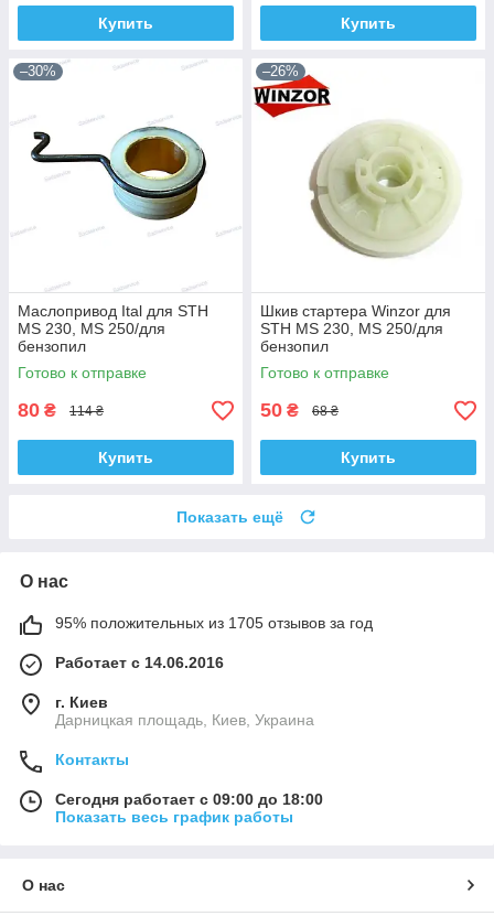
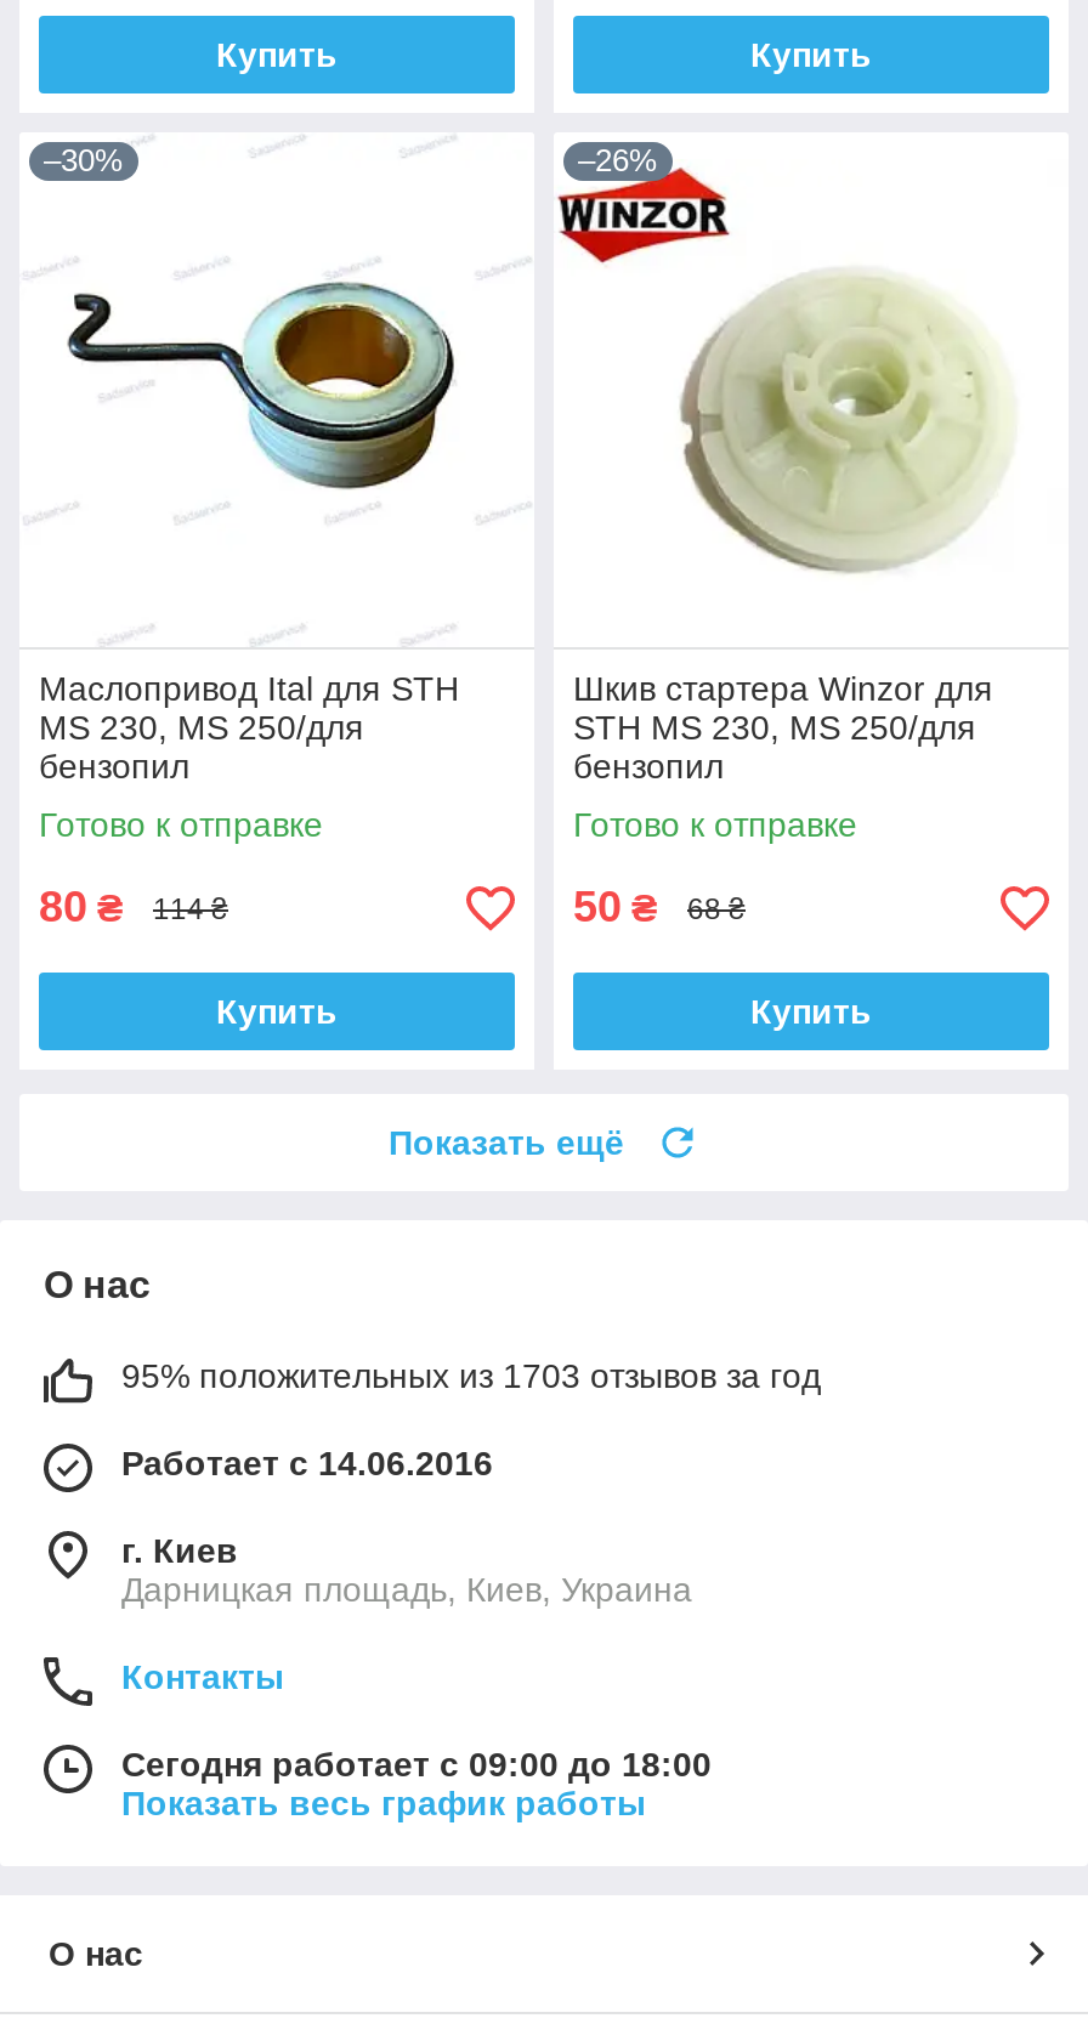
- 95% положительных из 1705 отзывов за год
+ 95% положительных из 1703 отзывов за год
